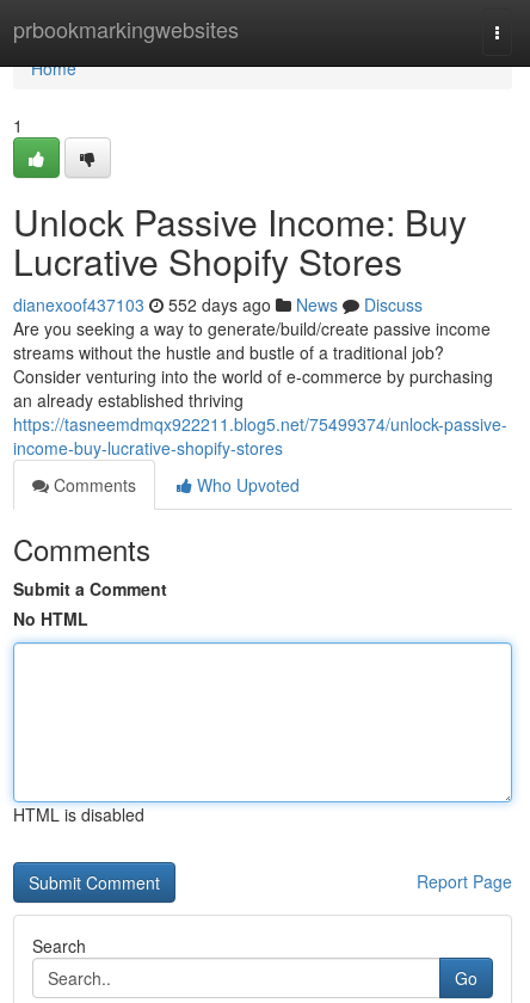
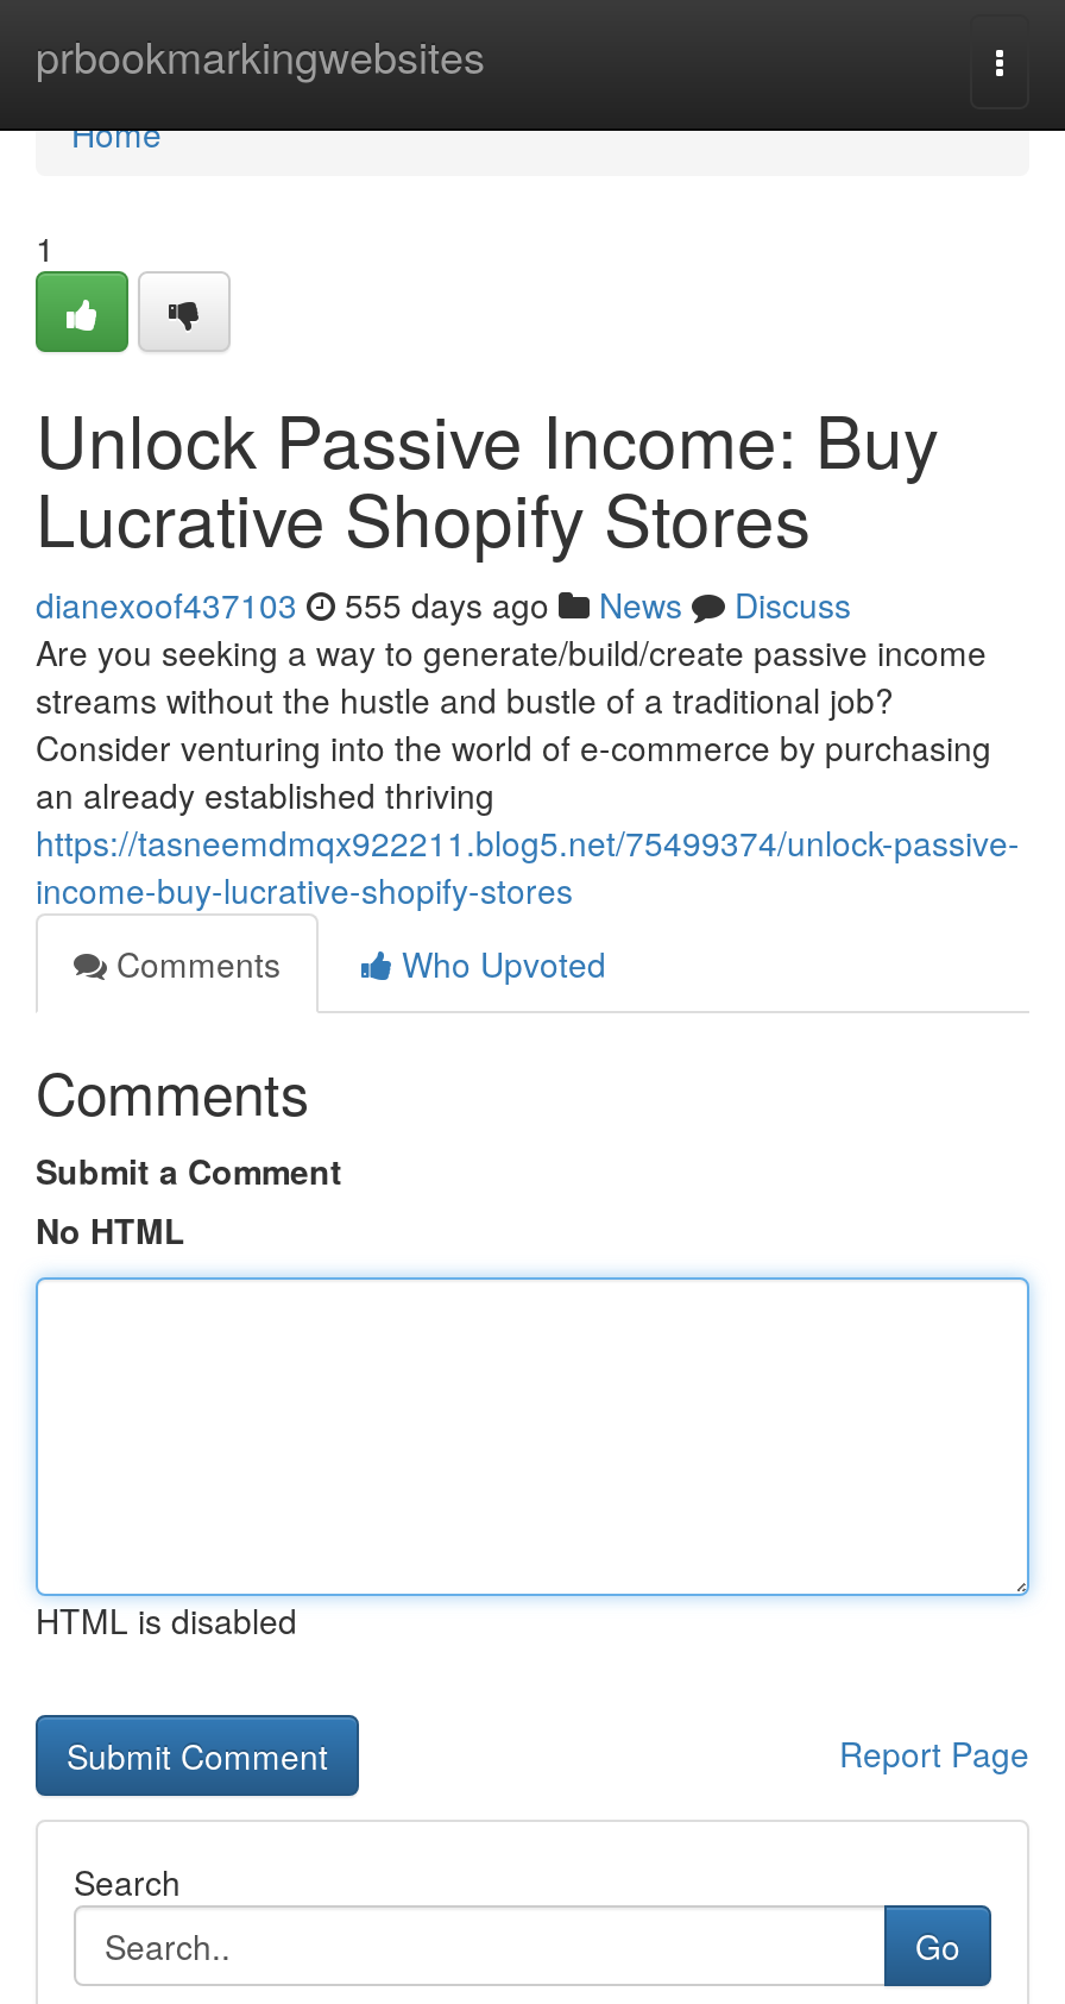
- dianexoof437103 552 days ago News Discuss
+ dianexoof437103 555 days ago News Discuss
